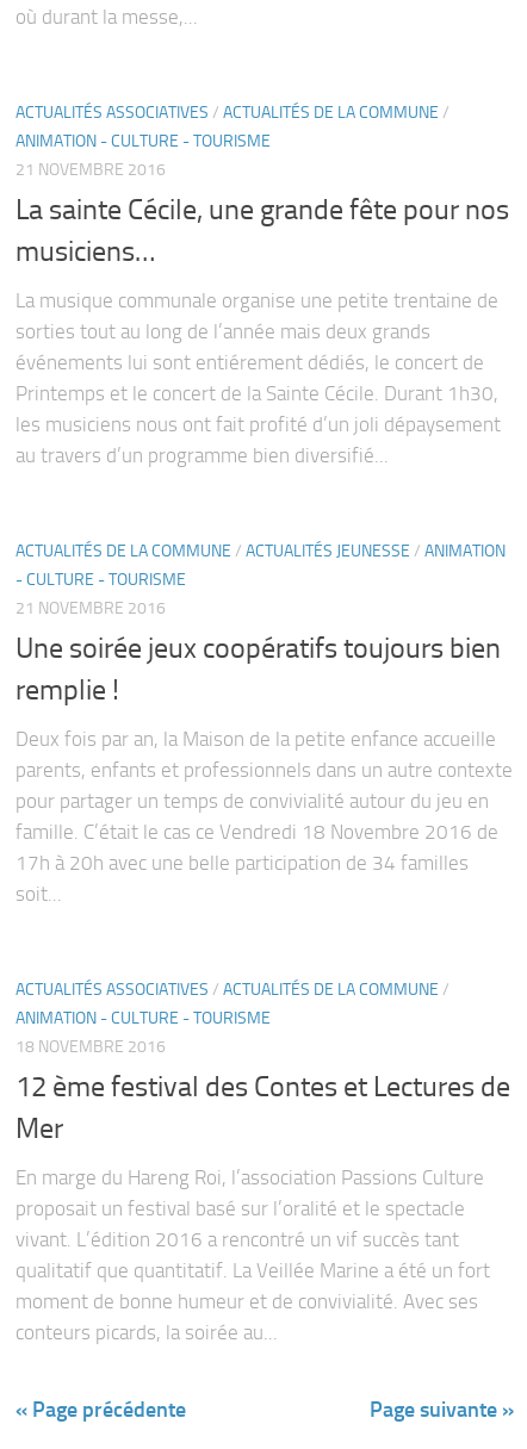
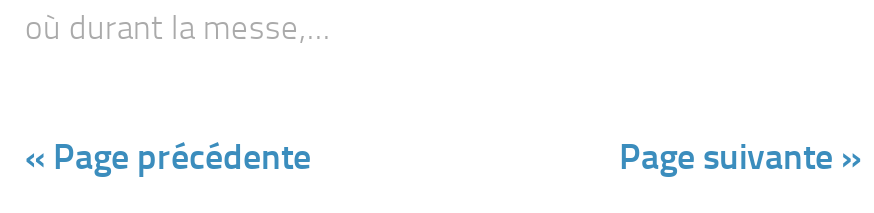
- ACTUALITÉS ASSOCIATIVES / ACTUALITÉS DE LA COMMUNE /
- ANIMATION - CULTURE - TOURISME
- 21 NOVEMBRE 2016
- La sainte Cécile, une grande fête pour nos
- musiciens…
- La musique communale organise une petite trentaine de
- sorties tout au long de l’année mais deux grands
- événements lui sont entiérement dédiés, le concert de
- Printemps et le concert de la Sainte Cécile. Durant 1h30,
- les musiciens nous ont fait profité d’un joli dépaysement
- au travers d’un programme bien diversifié...

- ACTUALITÉS DE LA COMMUNE / ACTUALITÉS JEUNESSE / ANIMATION
- - CULTURE - TOURISME
- 21 NOVEMBRE 2016
- Une soirée jeux coopératifs toujours bien
- remplie !
- Deux fois par an, la Maison de la petite enfance accueille
- parents, enfants et professionnels dans un autre contexte
- pour partager un temps de convivialité autour du jeu en
- famille. C’était le cas ce Vendredi 18 Novembre 2016 de
- 17h à 20h avec une belle participation de 34 familles
- soit...

- ACTUALITÉS ASSOCIATIVES / ACTUALITÉS DE LA COMMUNE /
- ANIMATION - CULTURE - TOURISME
- 18 NOVEMBRE 2016
- 12 ème festival des Contes et Lectures de
- Mer
- En marge du Hareng Roi, l’association Passions Culture
- proposait un festival basé sur l’oralité et le spectacle
- vivant. L’édition 2016 a rencontré un vif succès tant
- qualitatif que quantitatif. La Veillée Marine a été un fort
- moment de bonne humeur et de convivialité. Avec ses
- conteurs picards, la soirée au...
